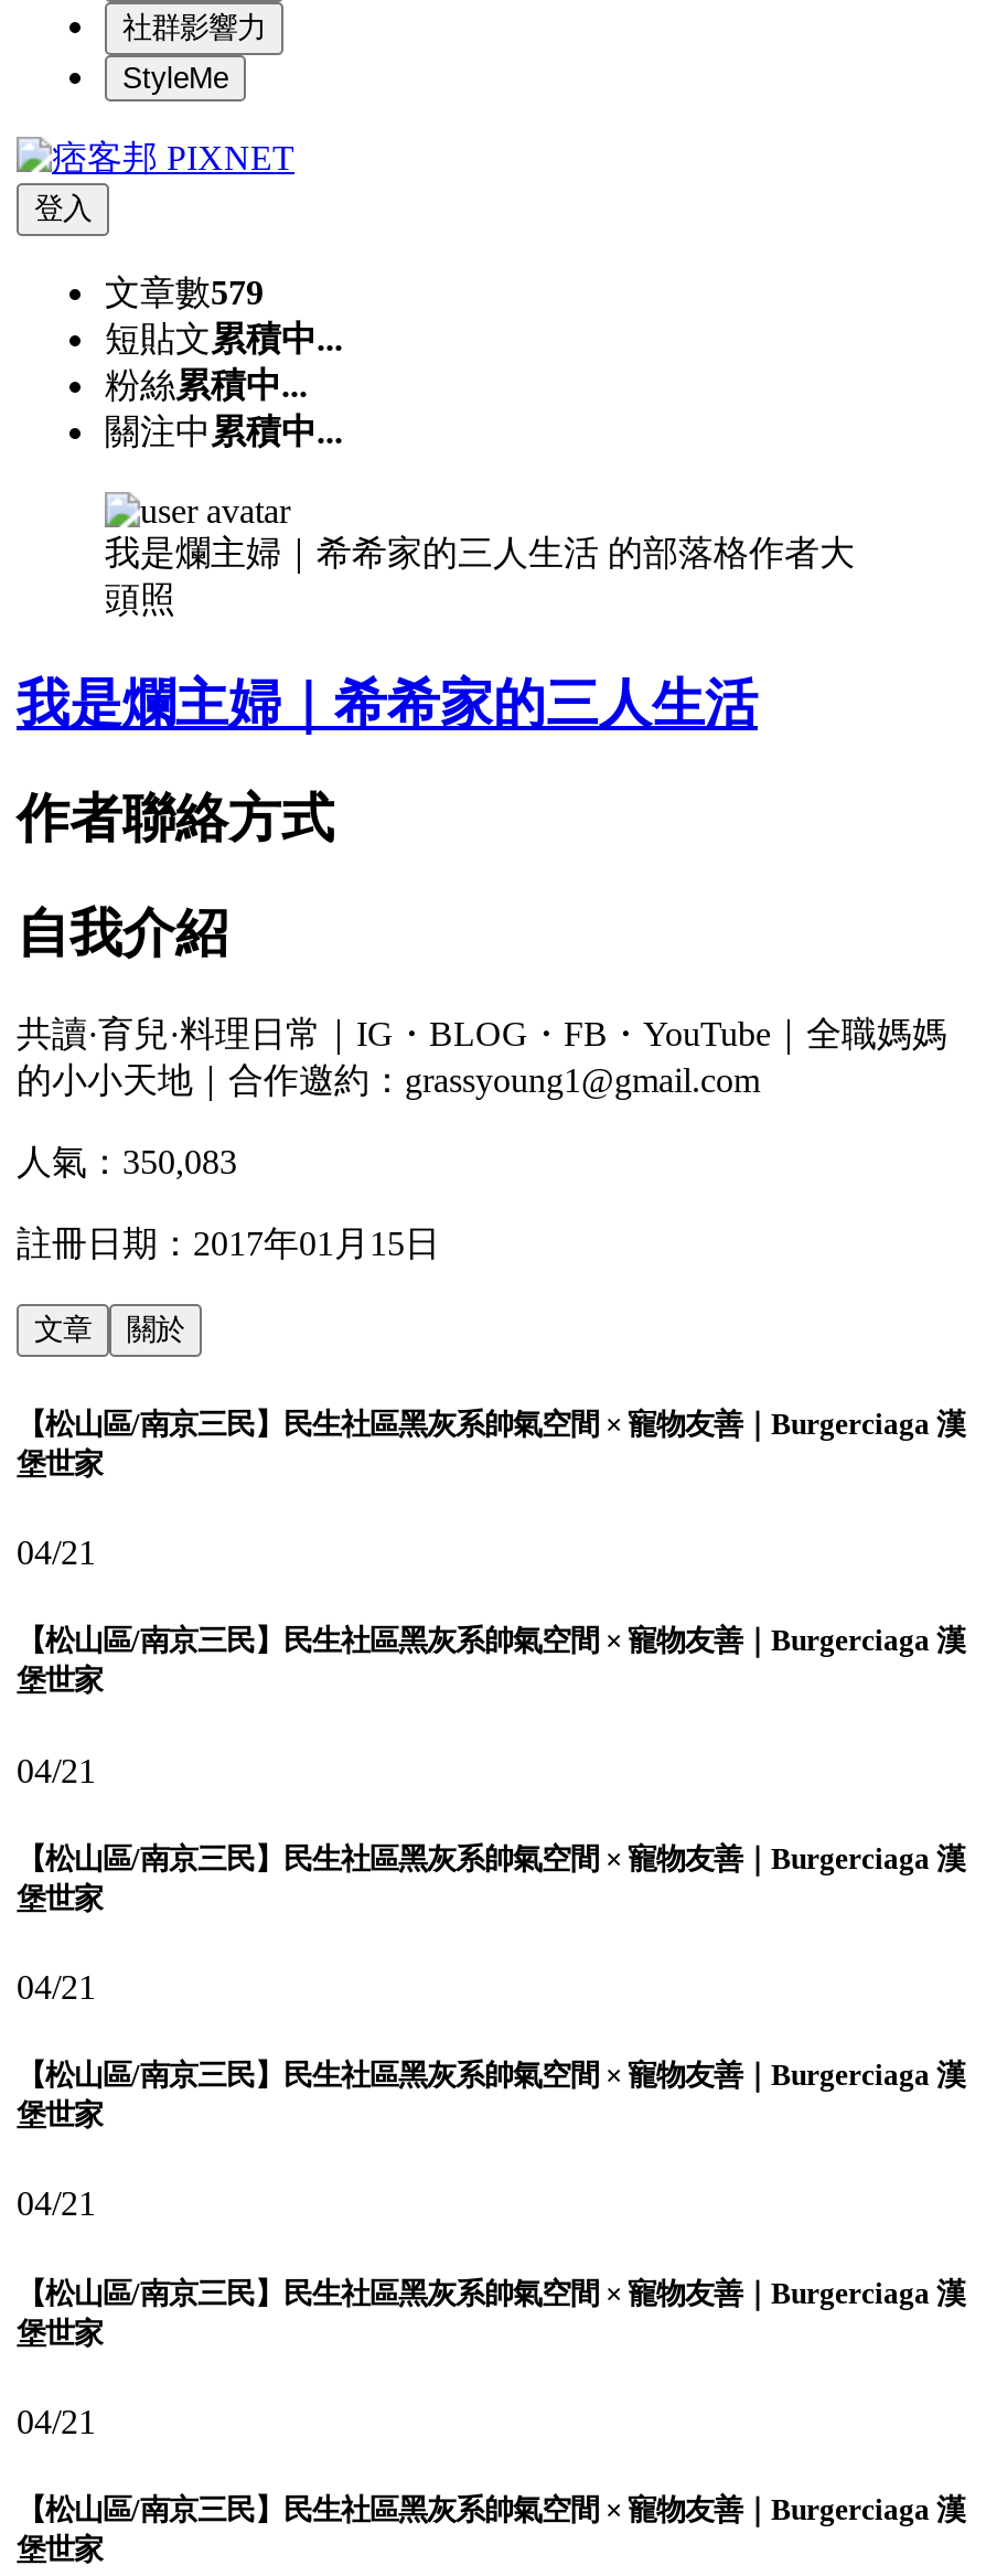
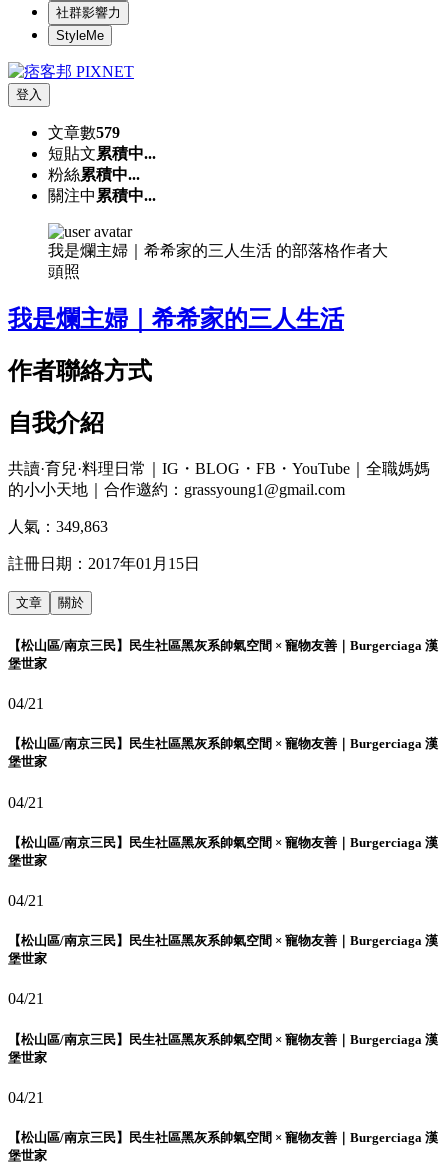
- 人氣：350,083
+ 人氣：349,863
